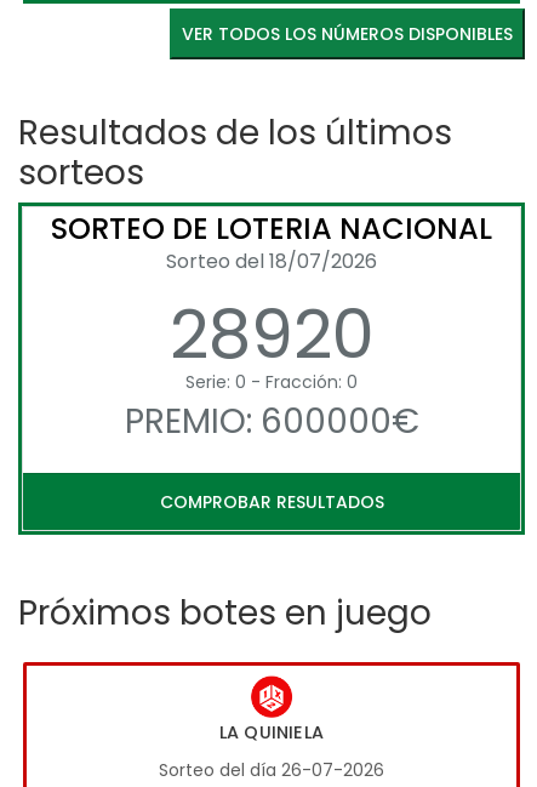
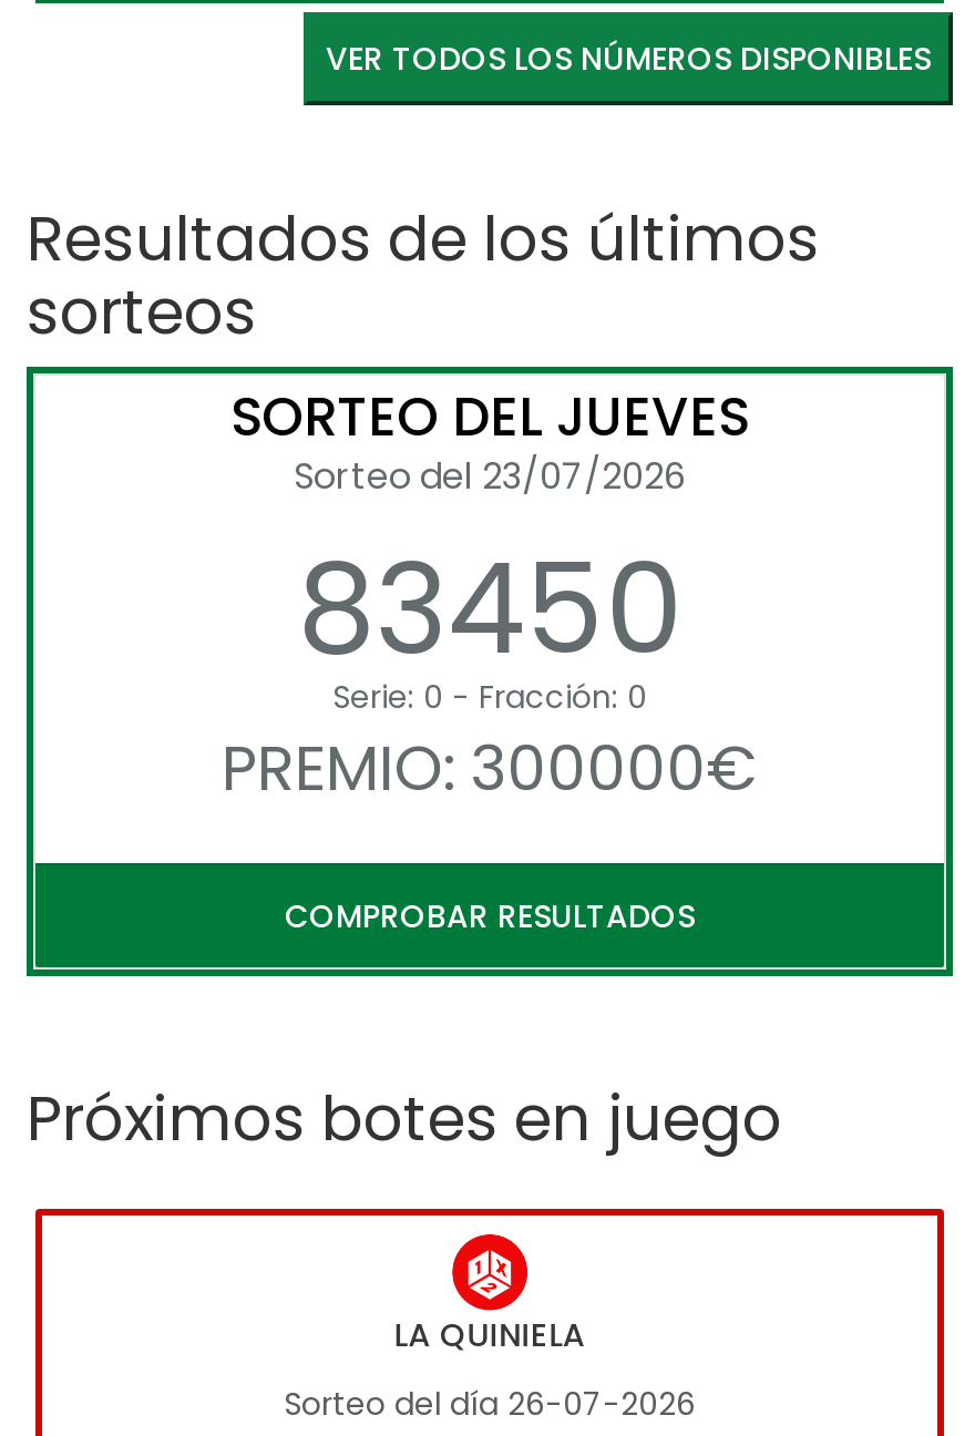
- SORTEO DE LOTERIA NACIONAL
- Sorteo del 18/07/2026
- 28920
+ SORTEO DEL JUEVES
+ Sorteo del 23/07/2026
+ 83450

- PREMIO: 600000€
+ PREMIO: 300000€
